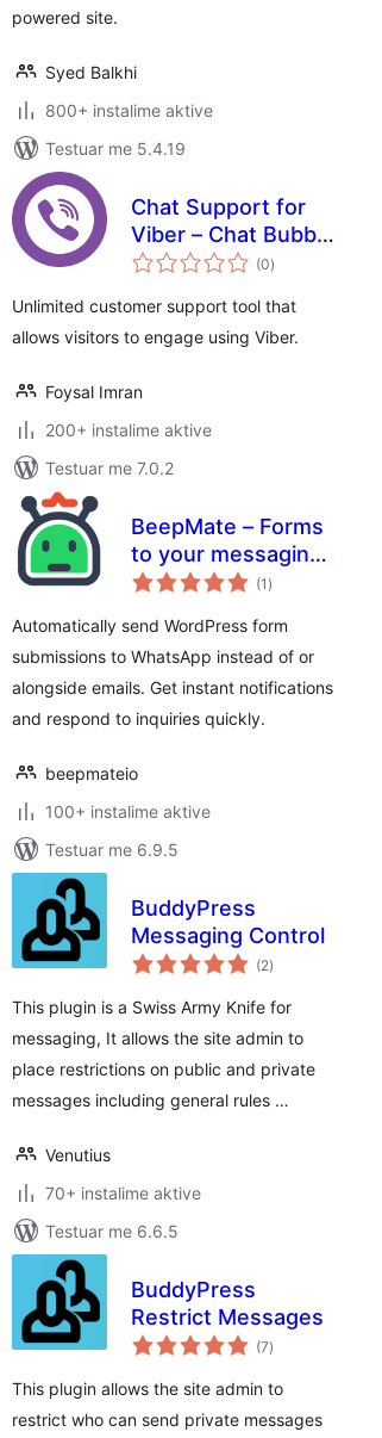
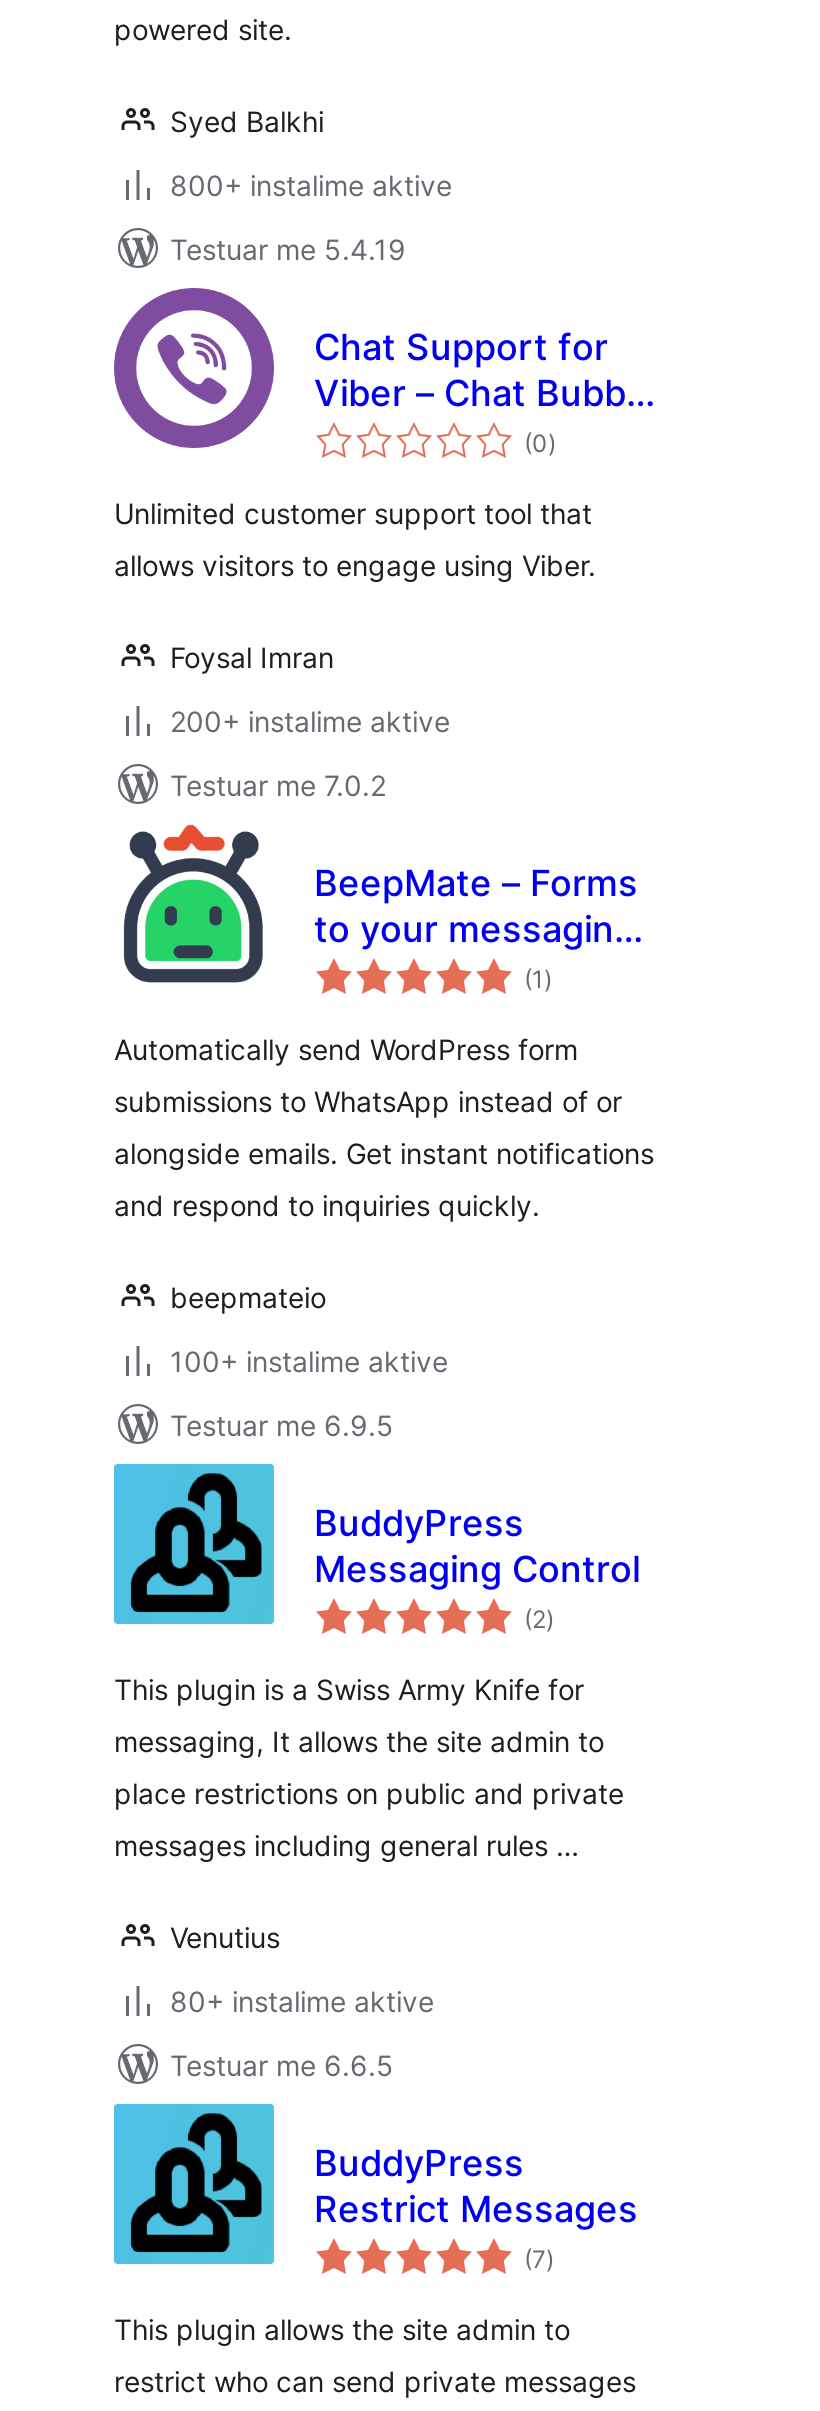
- 70+ instalime aktive
+ 80+ instalime aktive
